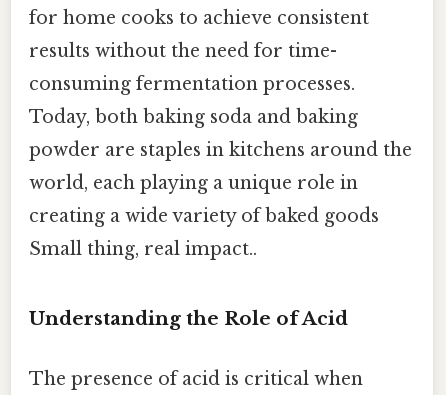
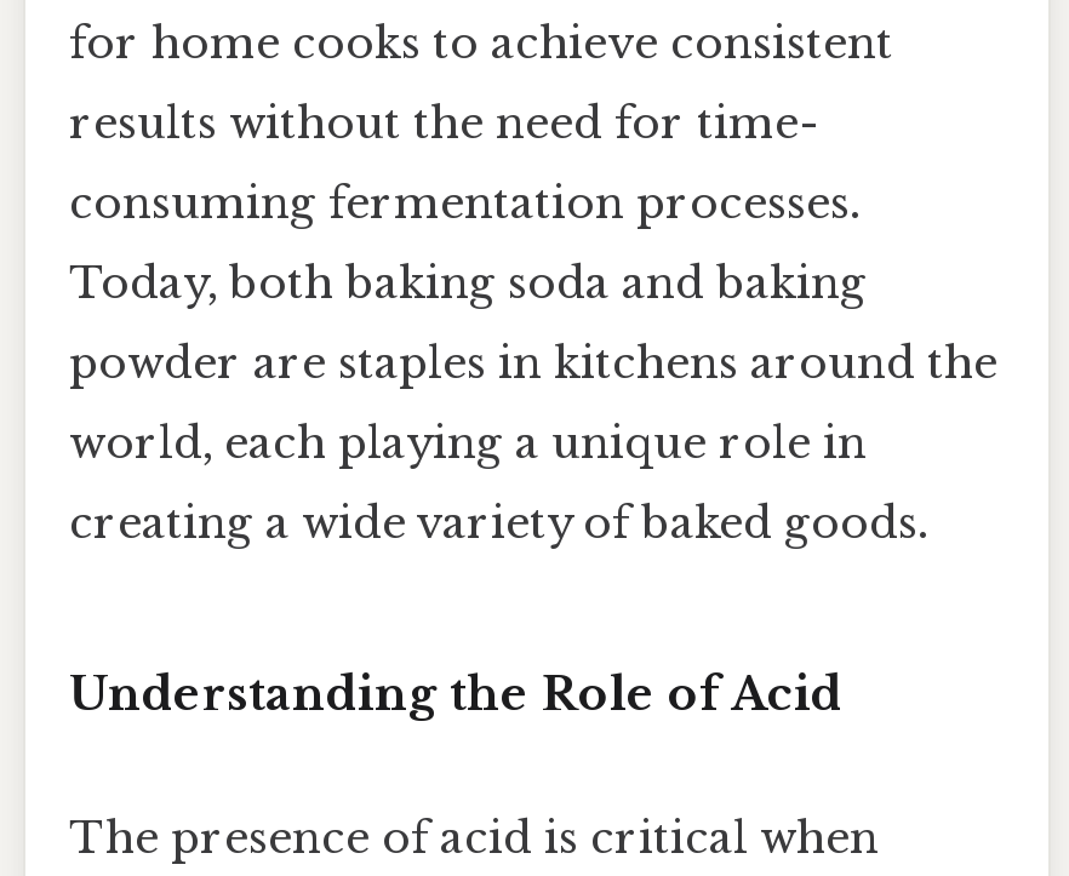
- creating a wide variety of baked goods
- Small thing, real impact..
+ creating a wide variety of baked goods.
